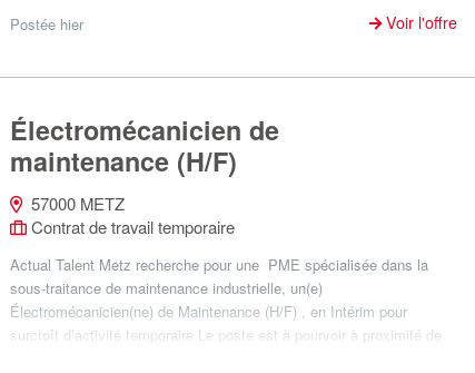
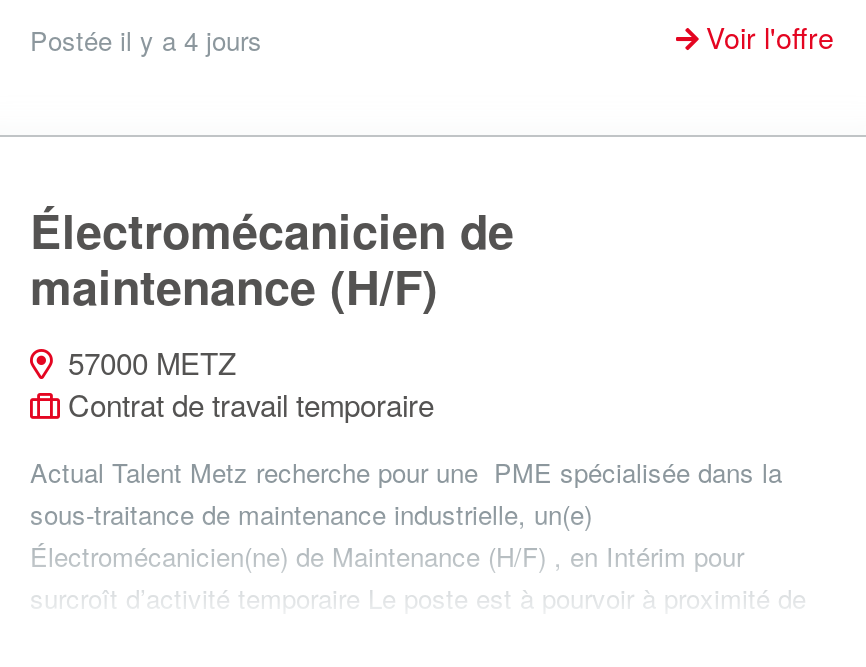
- Postée hier
+ Postée il y a 4 jours
